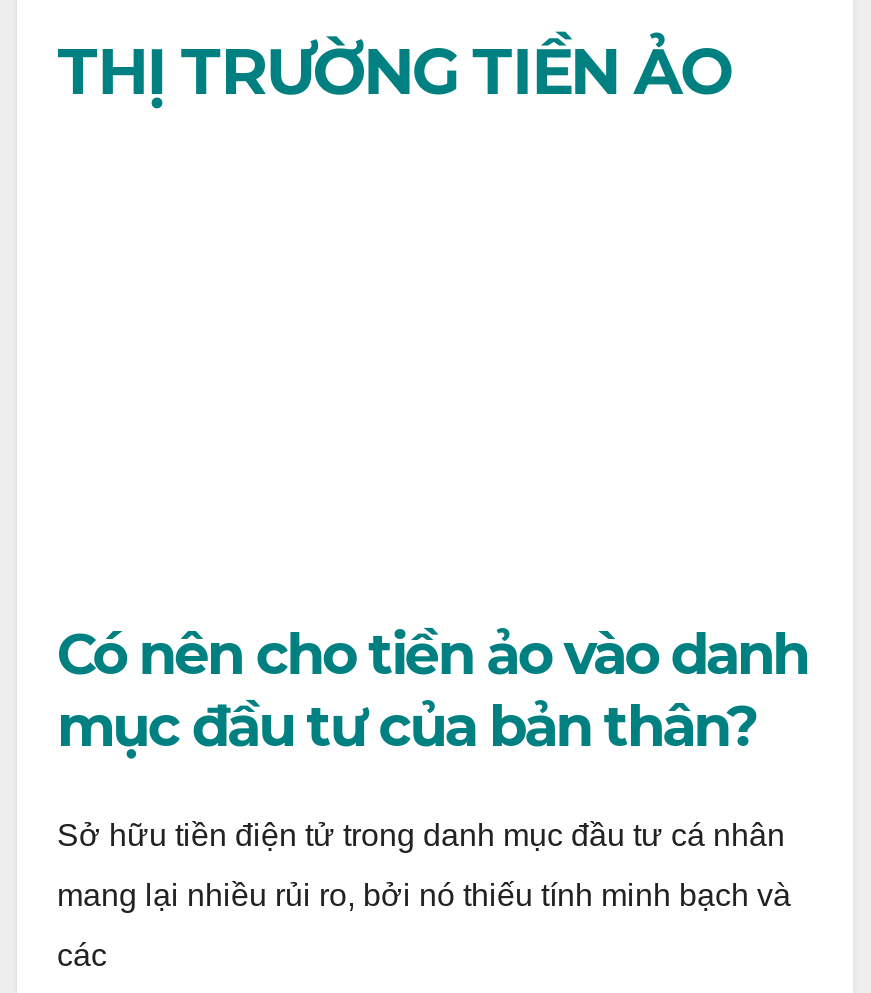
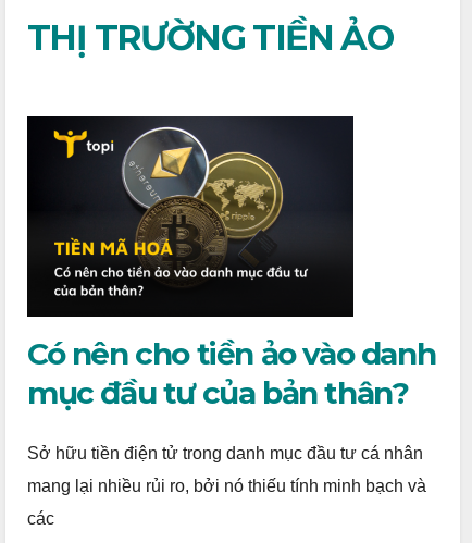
+ [image]
